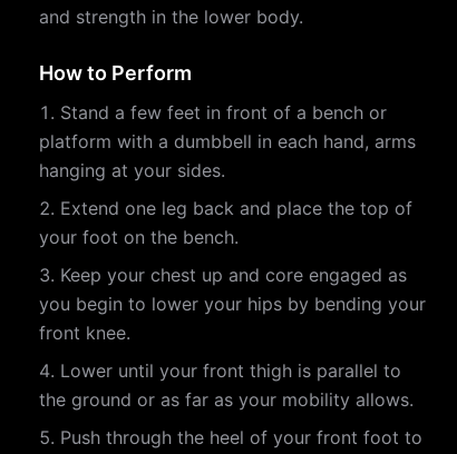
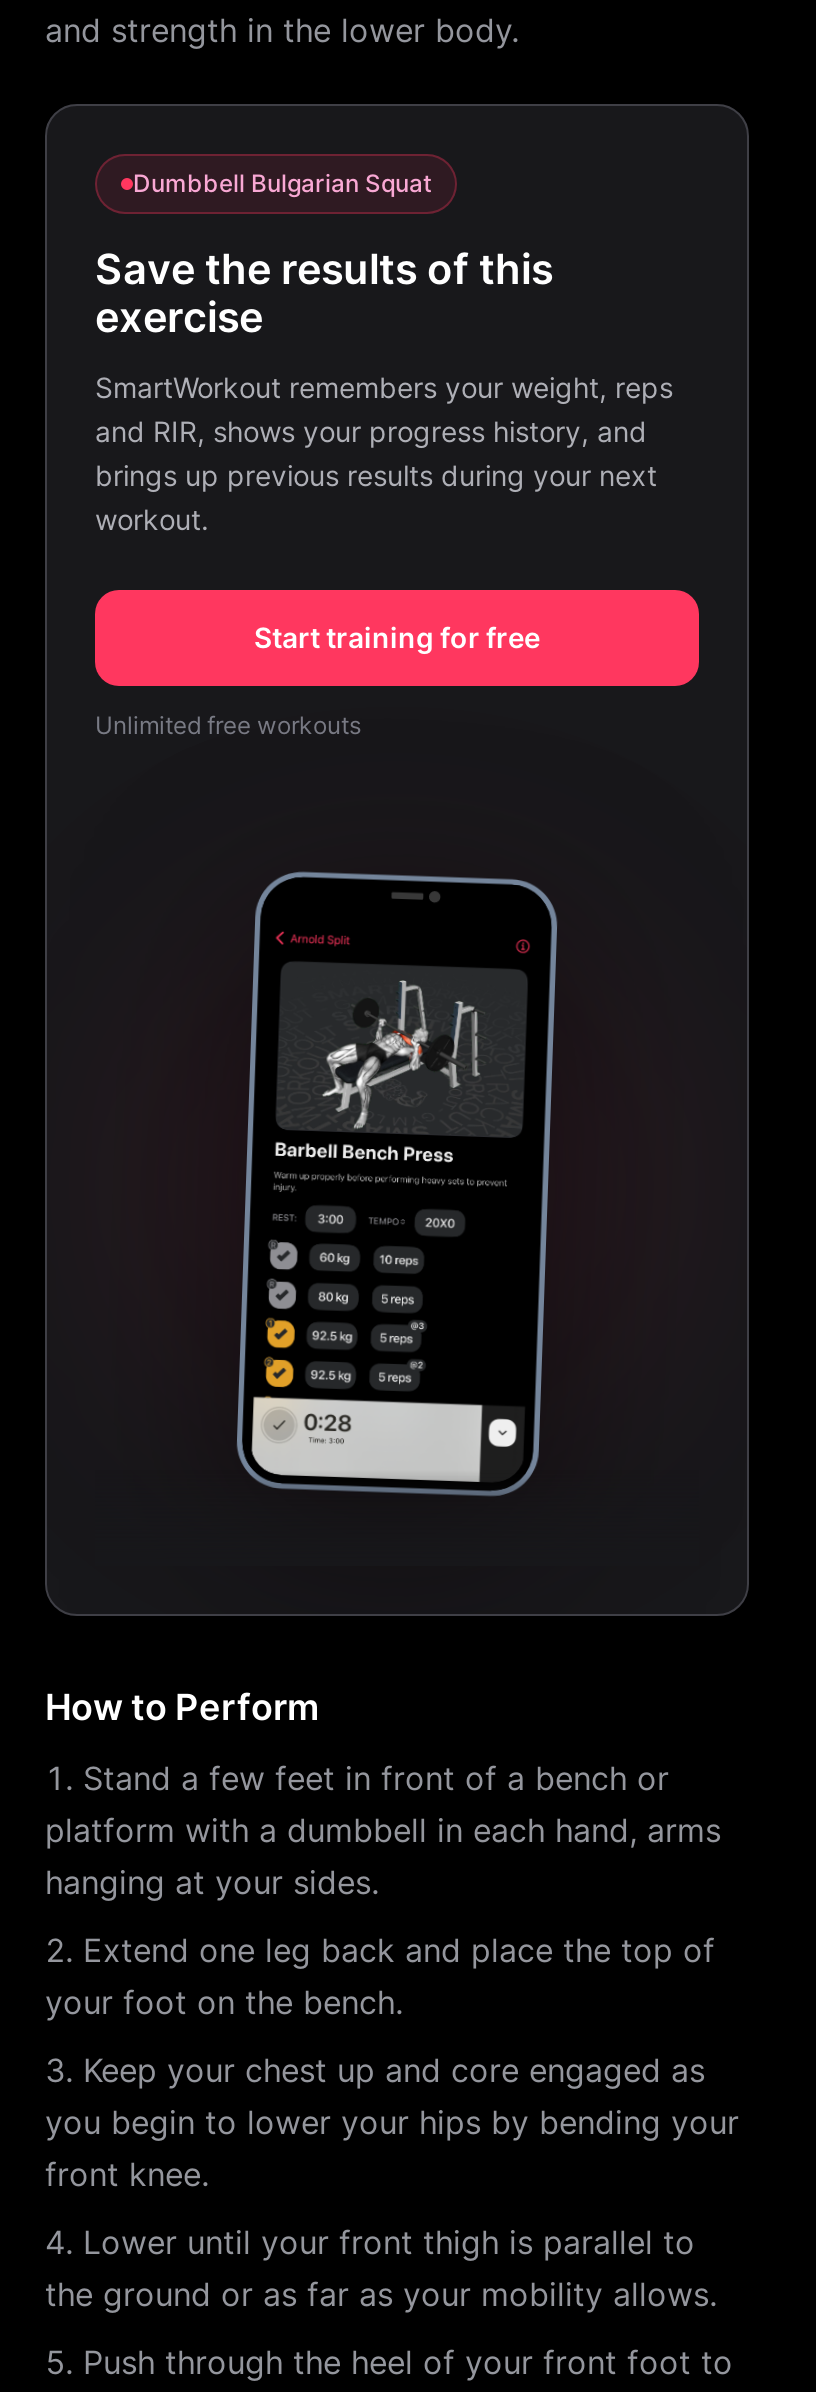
+ [image]
+ Dumbbell Bulgarian Squat
+ Save the results of this
+ exercise
+ SmartWorkout remembers your weight, reps
+ and RIR, shows your progress history, and
+ brings up previous results during your next
+ workout.
+ Start training for free
+ Unlimited free workouts
